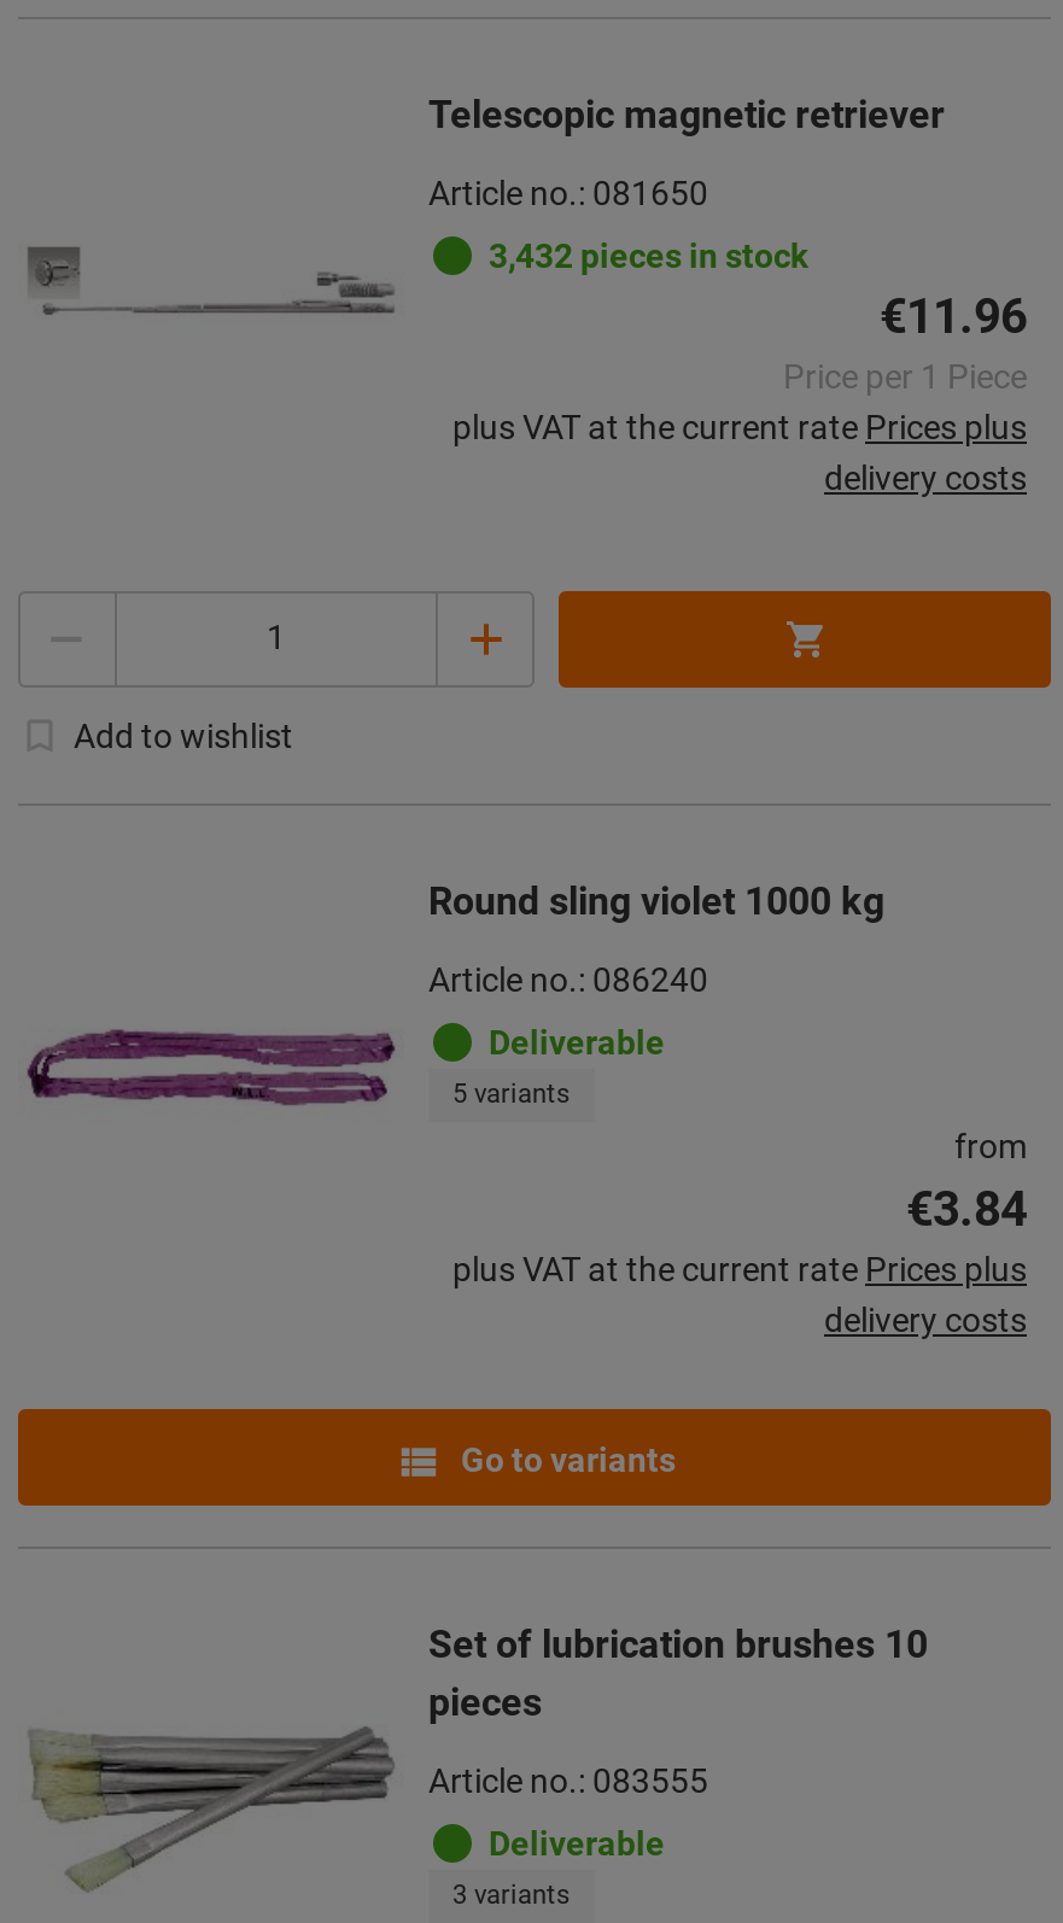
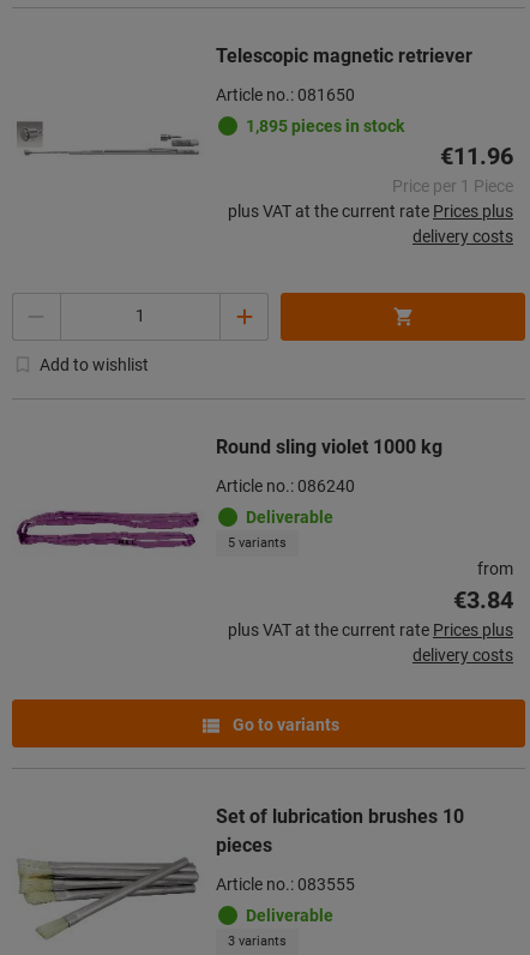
- 3,432 pieces in stock
+ 1,895 pieces in stock
